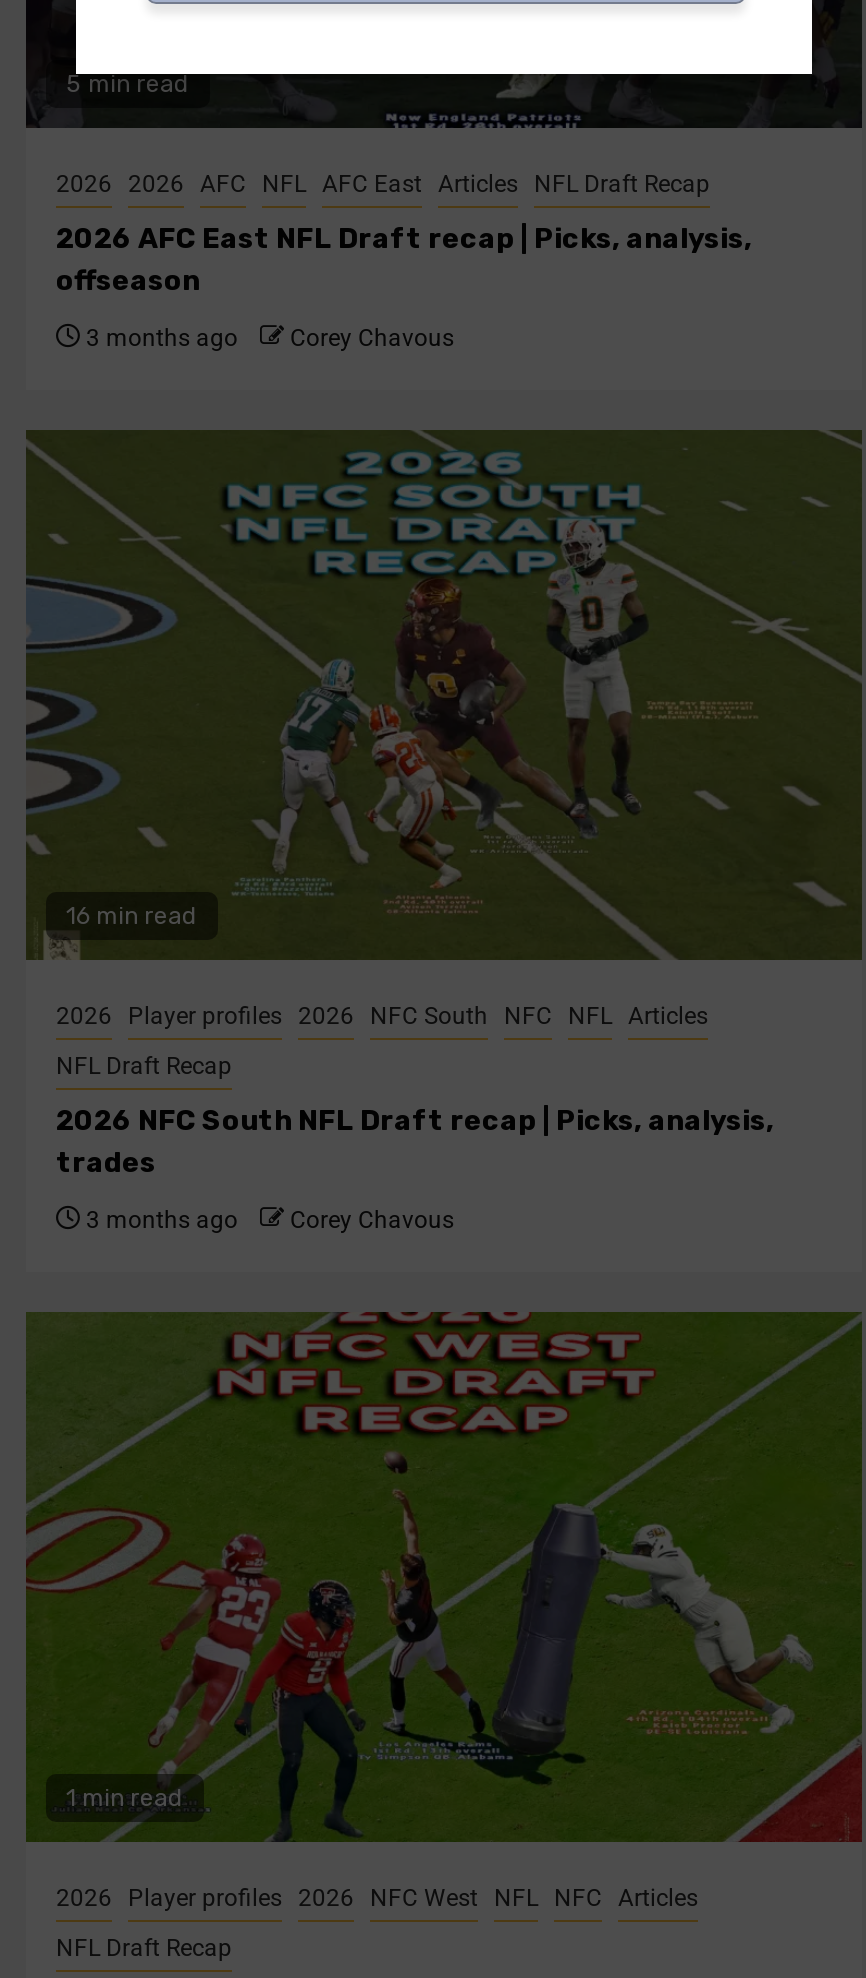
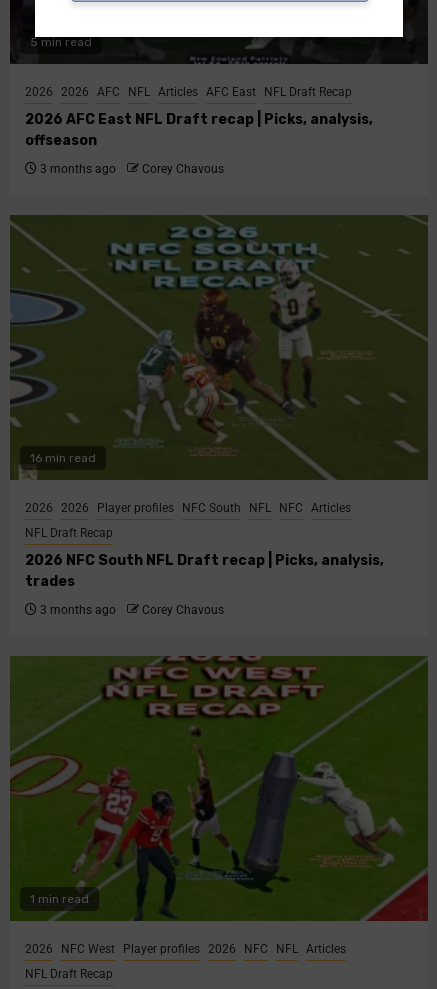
- 2026 2026 AFC NFL AFC East Articles NFL Draft Recap
+ 2026 2026 AFC NFL Articles AFC East NFL Draft Recap

- 2026 Player profiles 2026 NFC South NFC NFL Articles
+ 2026 2026 Player profiles NFC South NFL NFC Articles

- 2026 Player profiles 2026 NFC West NFL NFC Articles
+ 2026 NFC West Player profiles 2026 NFC NFL Articles
